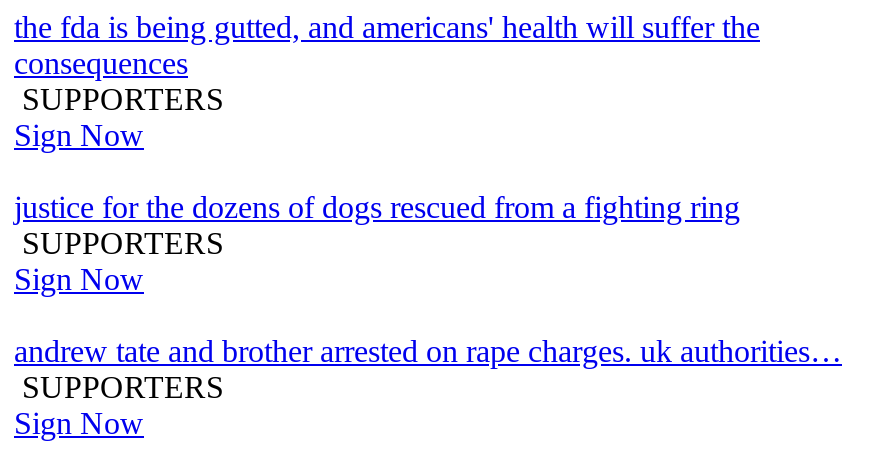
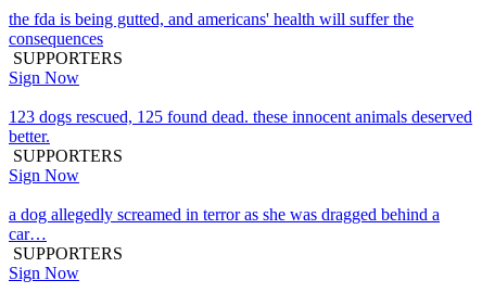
- justice for the dozens of dogs rescued from a fighting ring
+ 123 dogs rescued, 125 found dead. these innocent animals deserved
+ better.

- andrew tate and brother arrested on rape charges. uk authorities…
+ a dog allegedly screamed in terror as she was dragged behind a
+ car…
